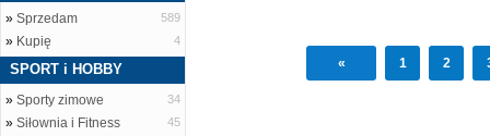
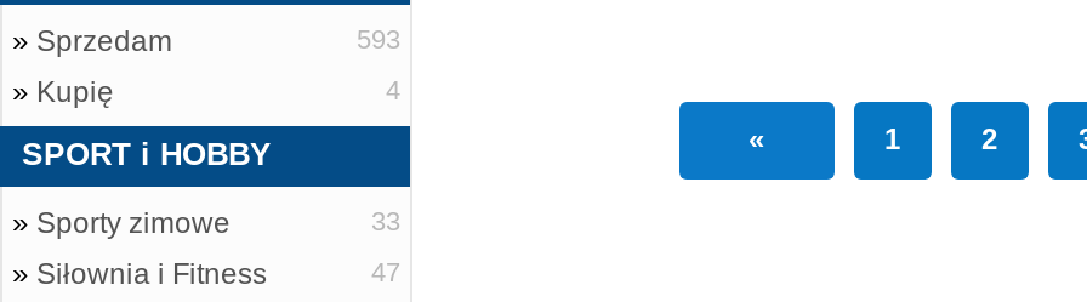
- 589
+ 593

- 34
+ 33

- 45
+ 47
